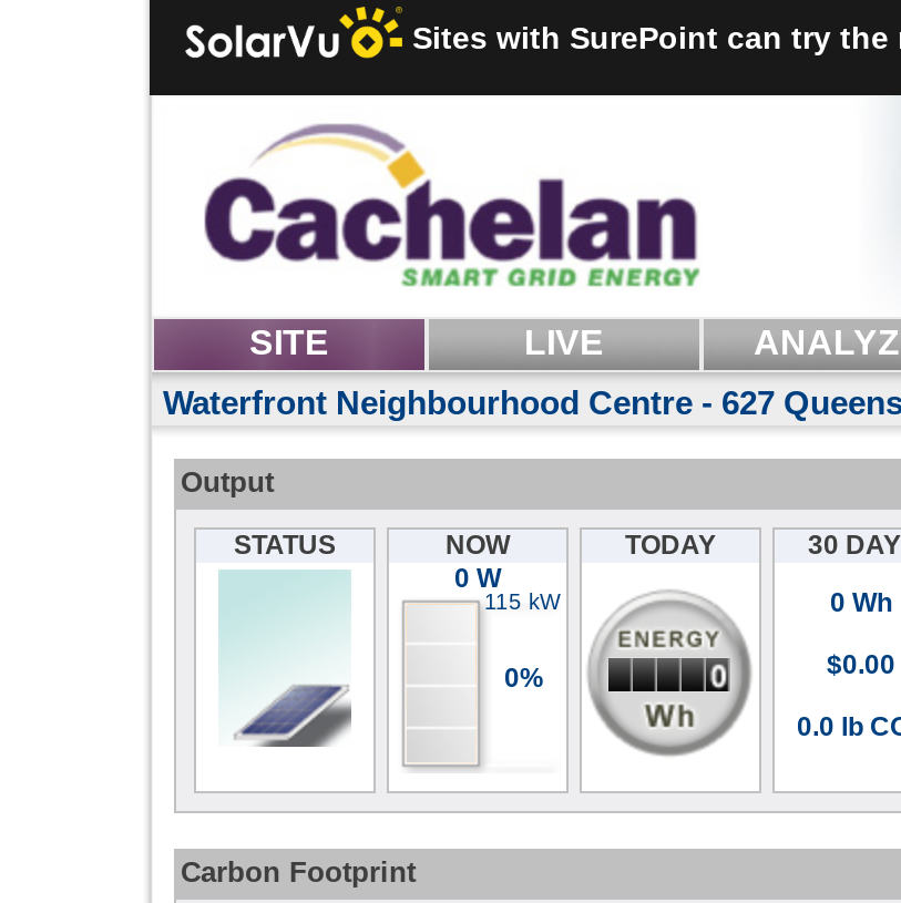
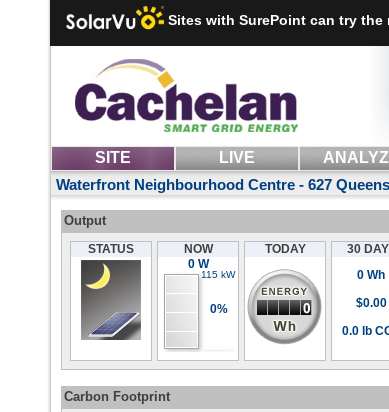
- [image]
+ [image]
